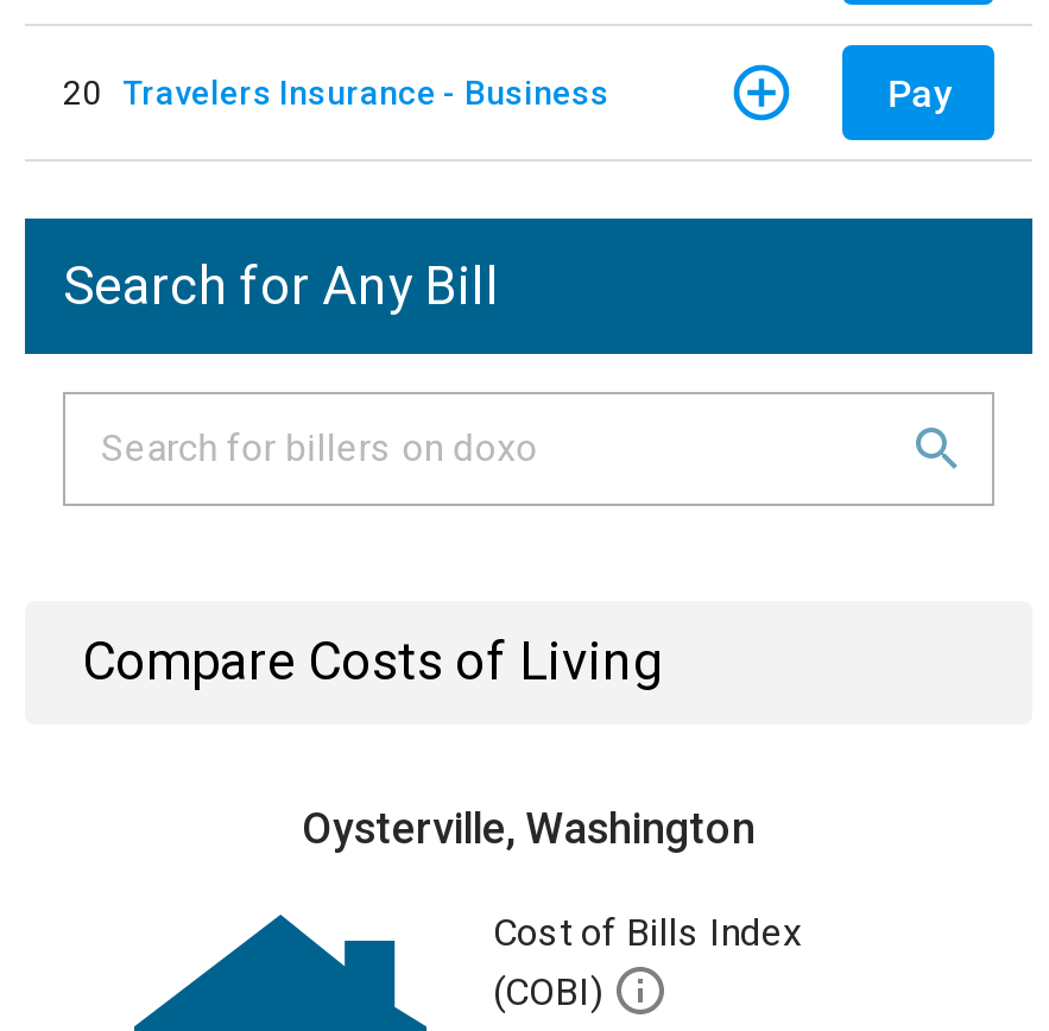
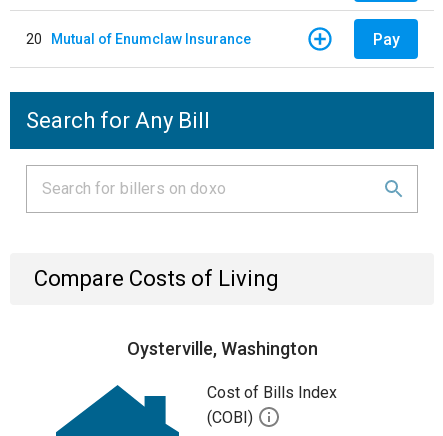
- 20 Travelers Insurance - Business
+ 20 Mutual of Enumclaw Insurance
